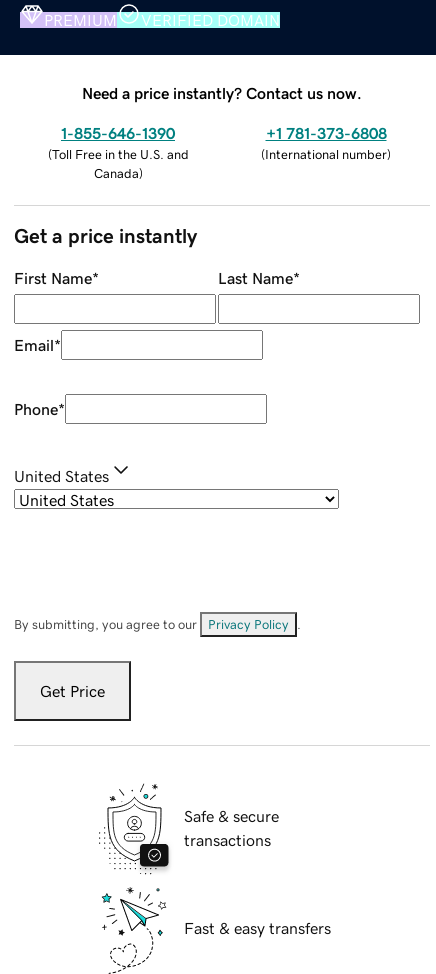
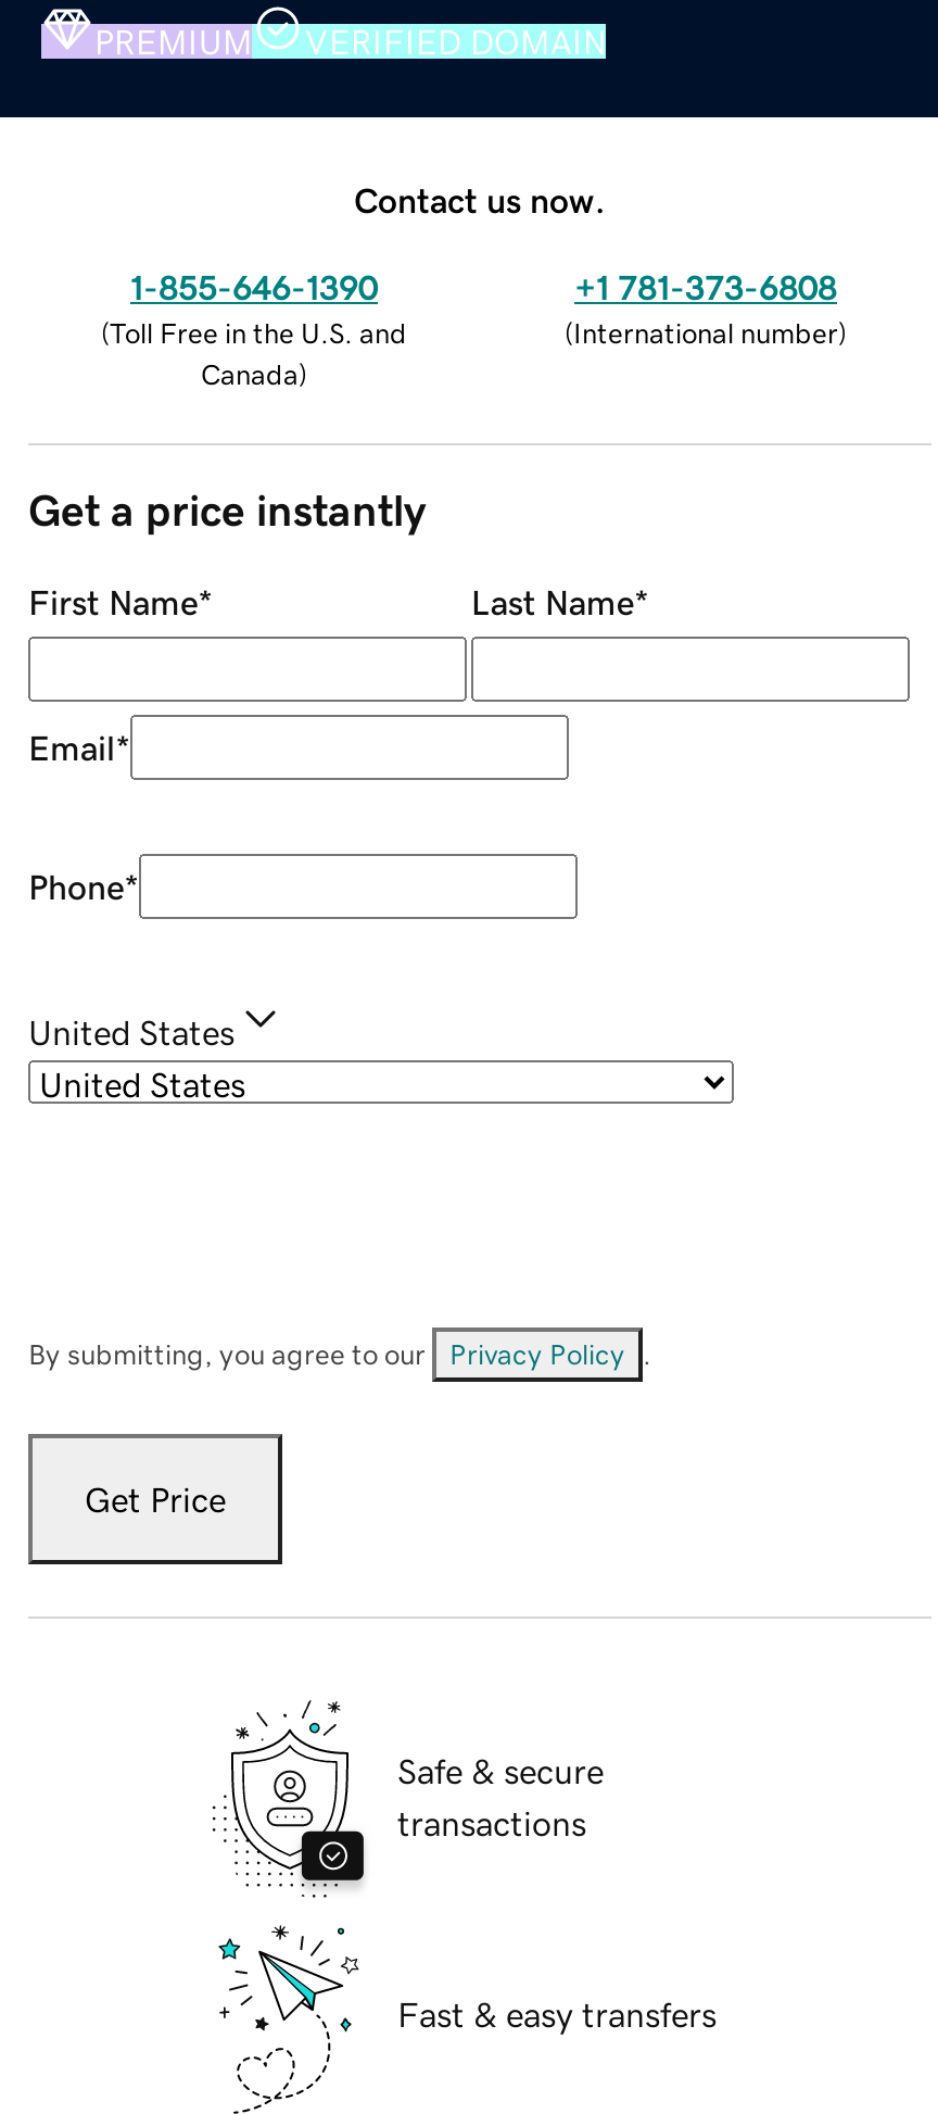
- Need a price instantly? Contact us now.
+ Contact us now.
